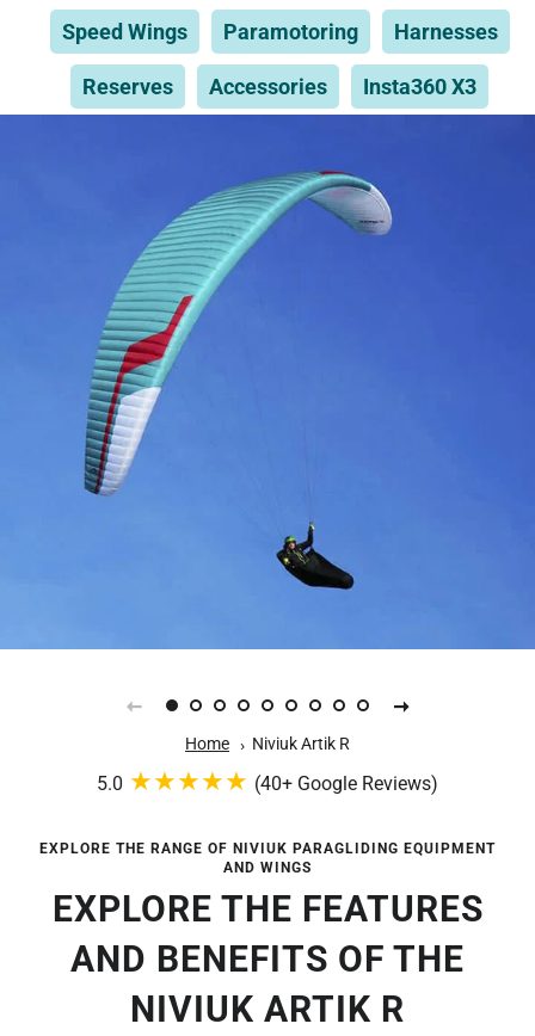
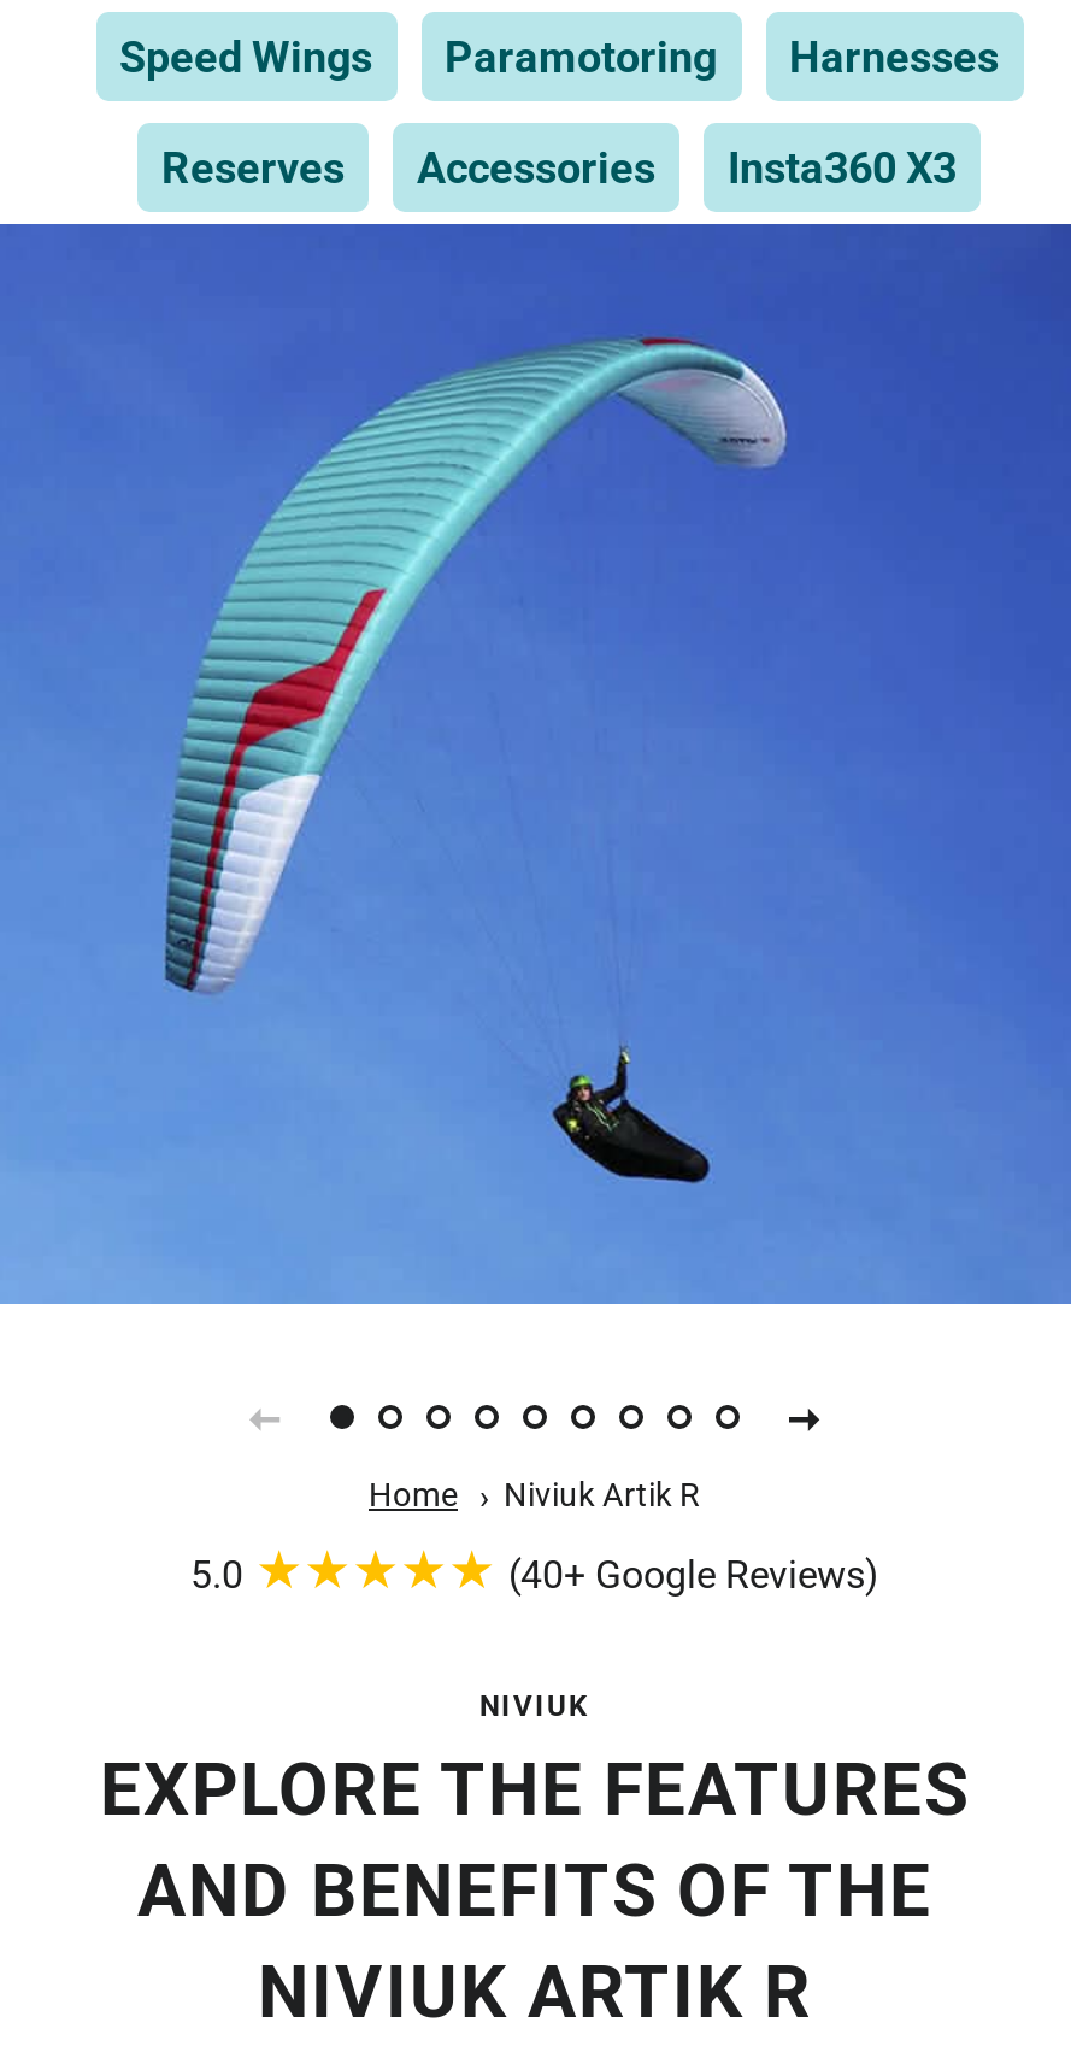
- EXPLORE THE RANGE OF NIVIUK PARAGLIDING EQUIPMENT
- AND WINGS
+ NIVIUK
